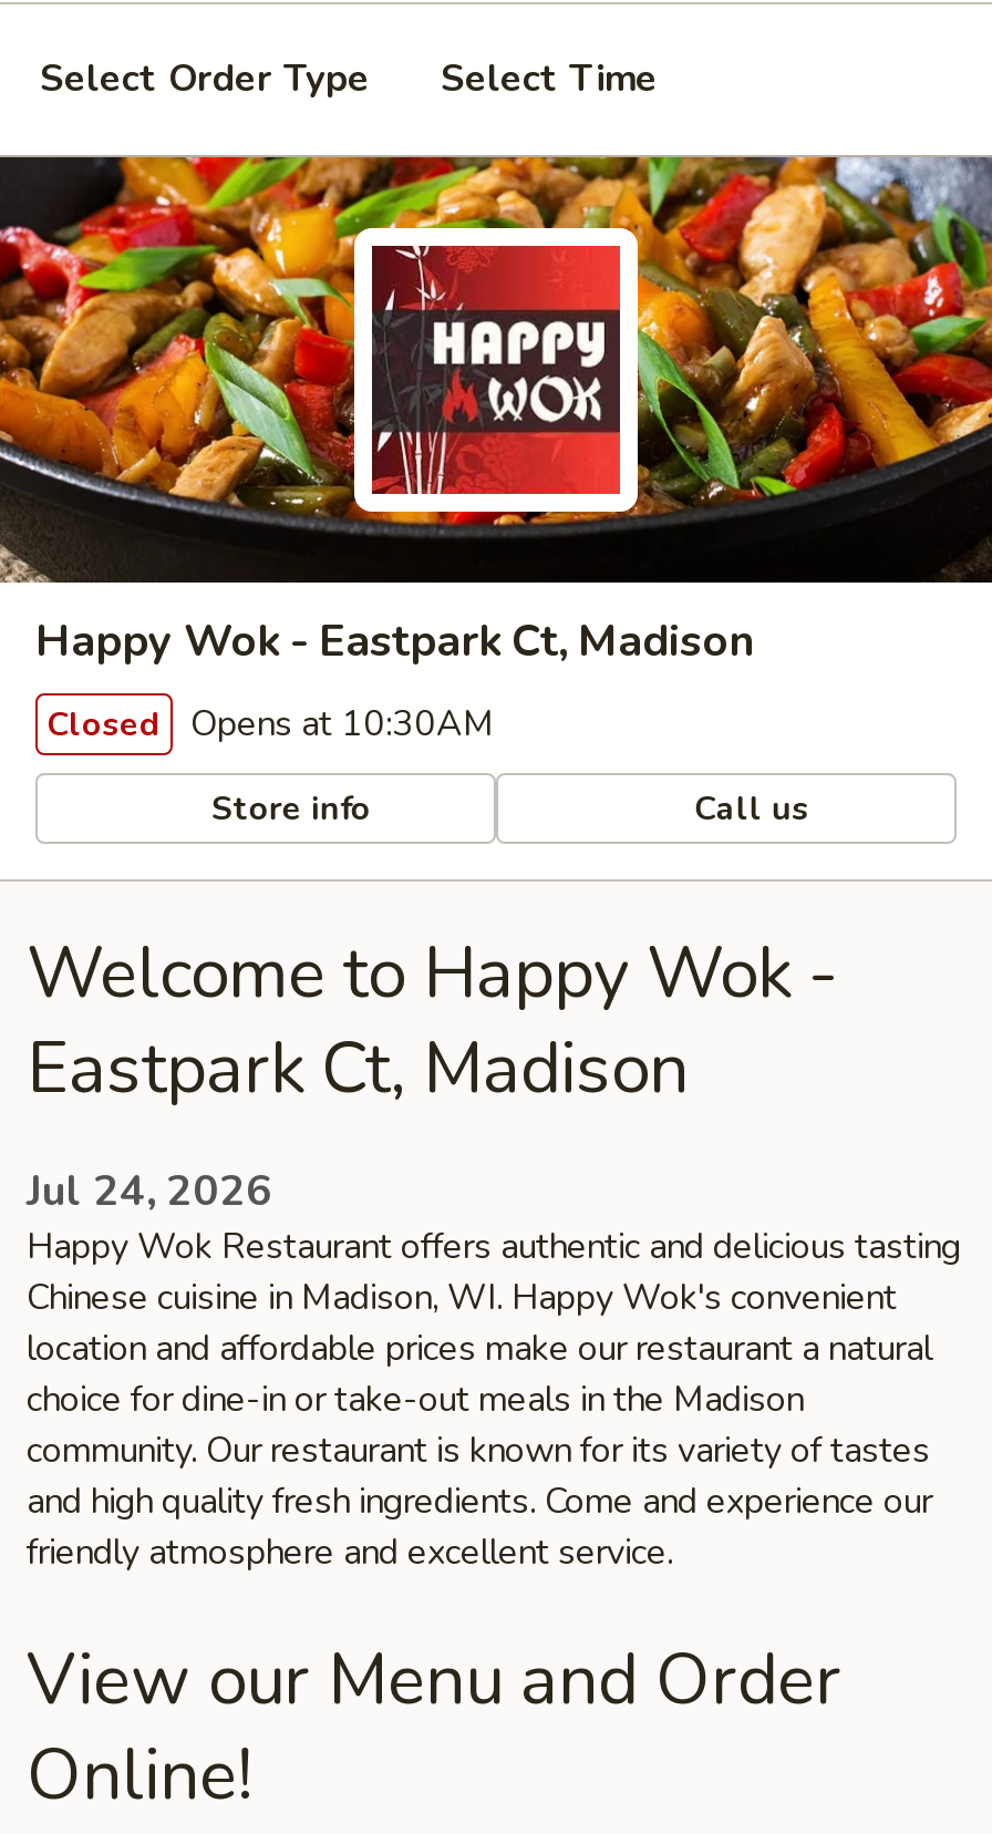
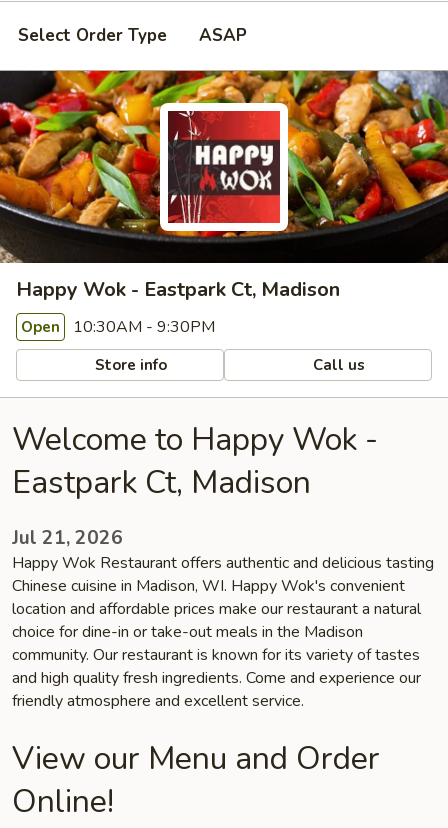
- Select Time
+ ASAP

- Closed Opens at 10:30AM
+ Open 10:30AM - 9:30PM

- Jul 24, 2026
+ Jul 21, 2026
